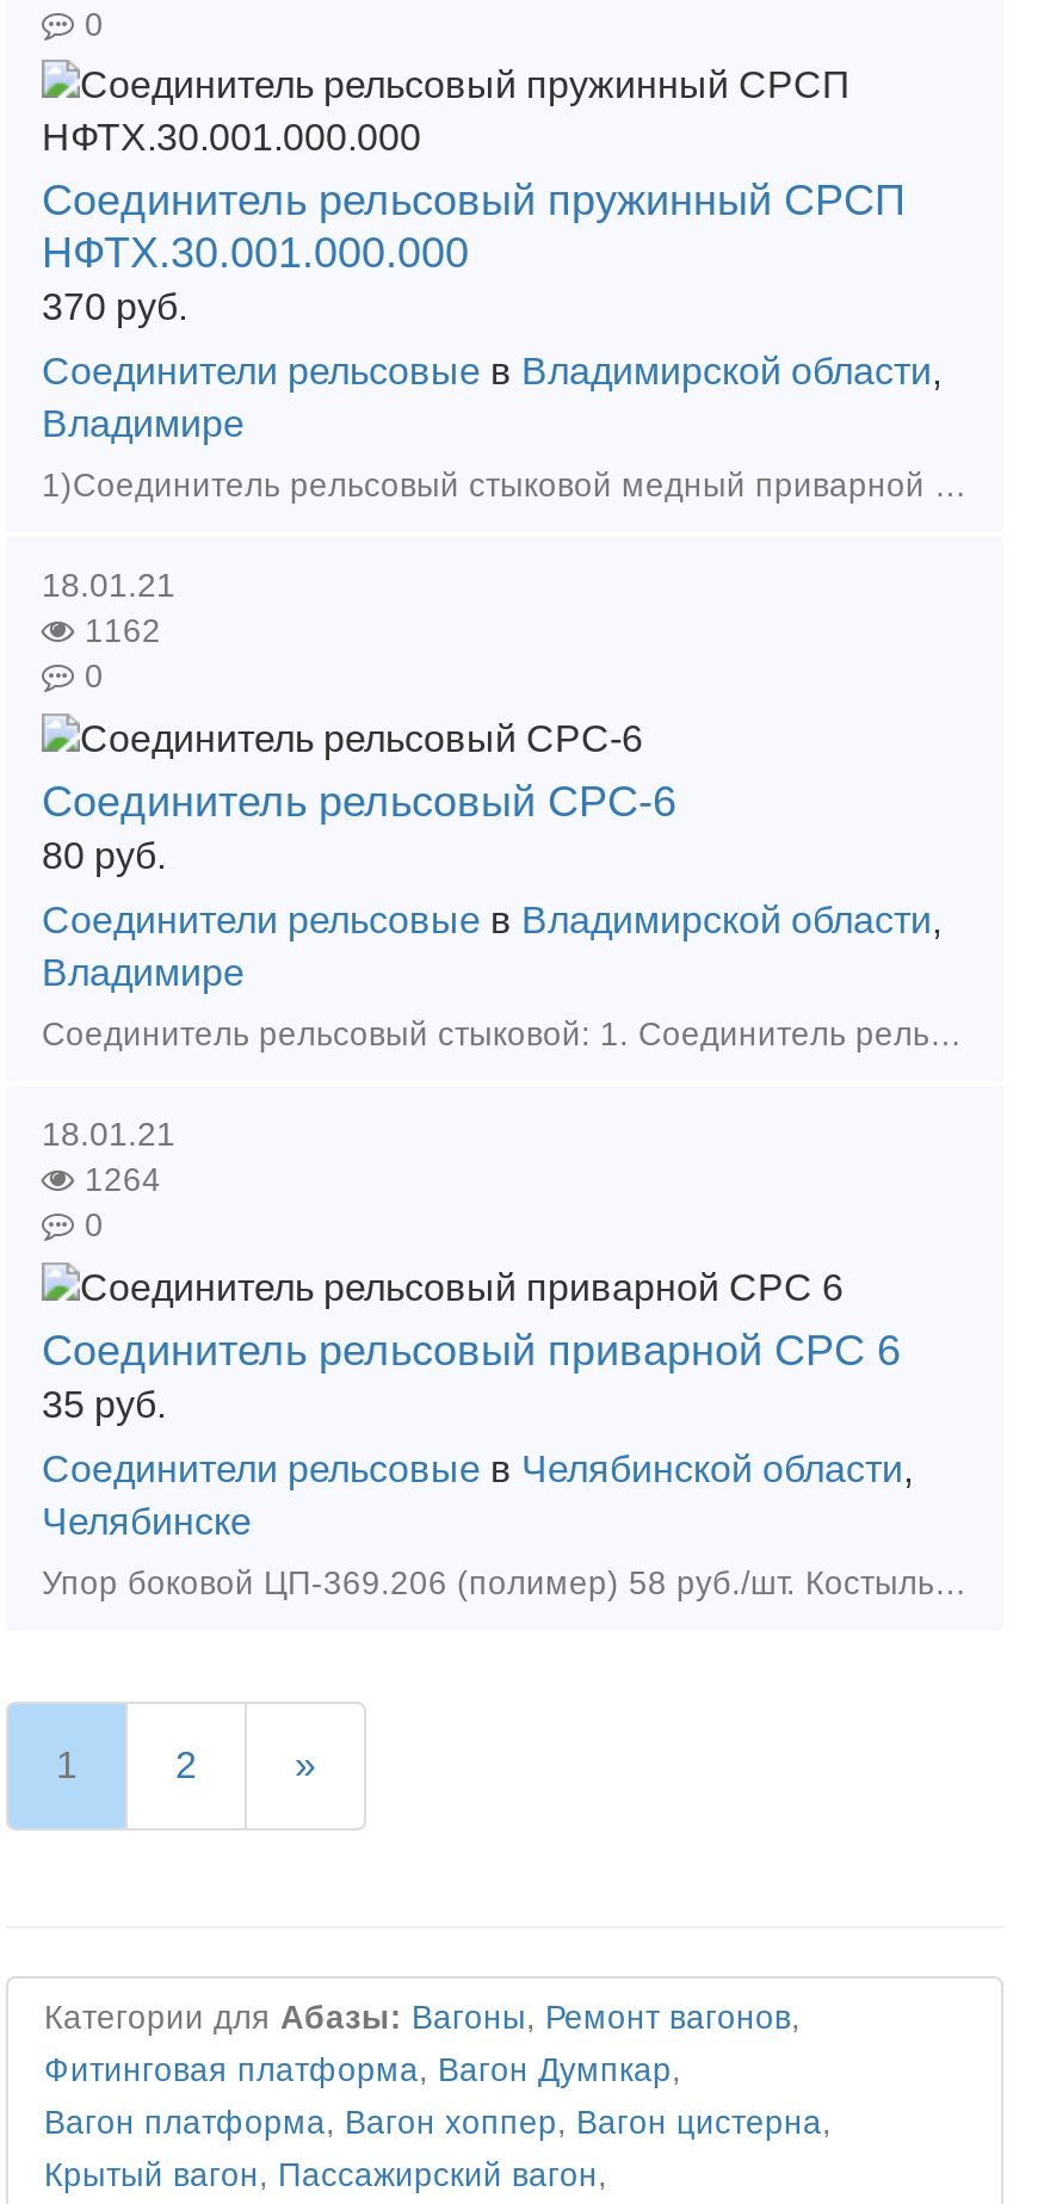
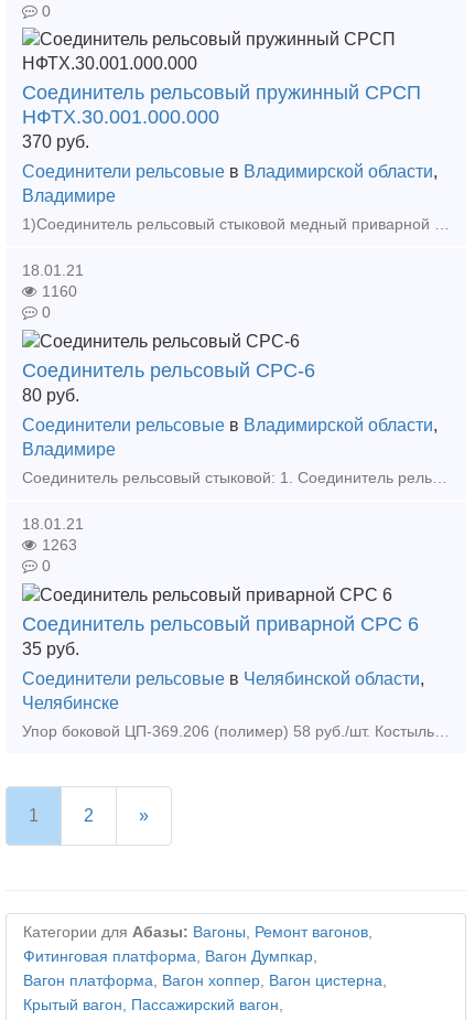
- 1162
+ 1160

- 1264
+ 1263
